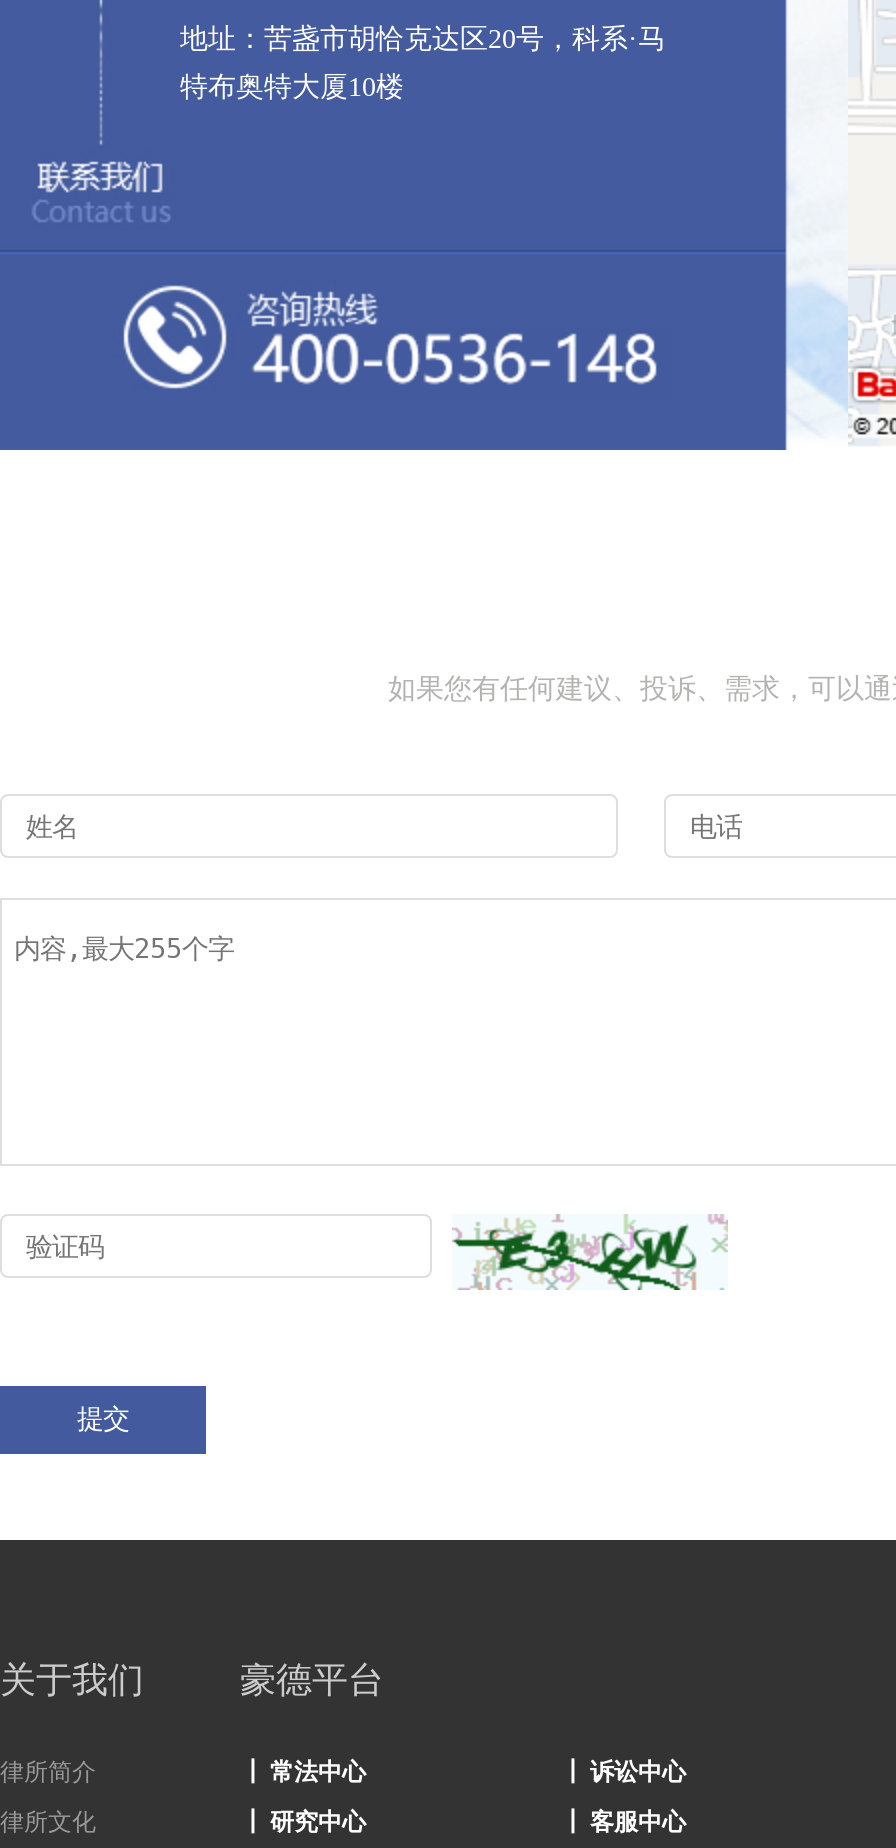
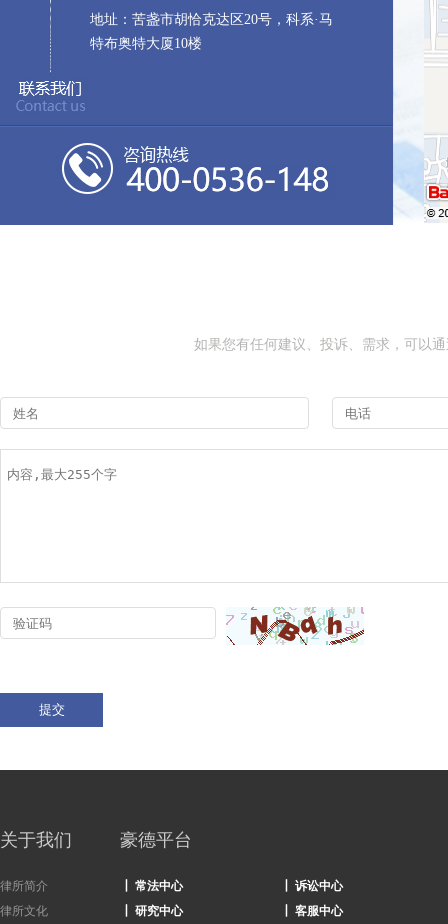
- [image]
+ [image]
